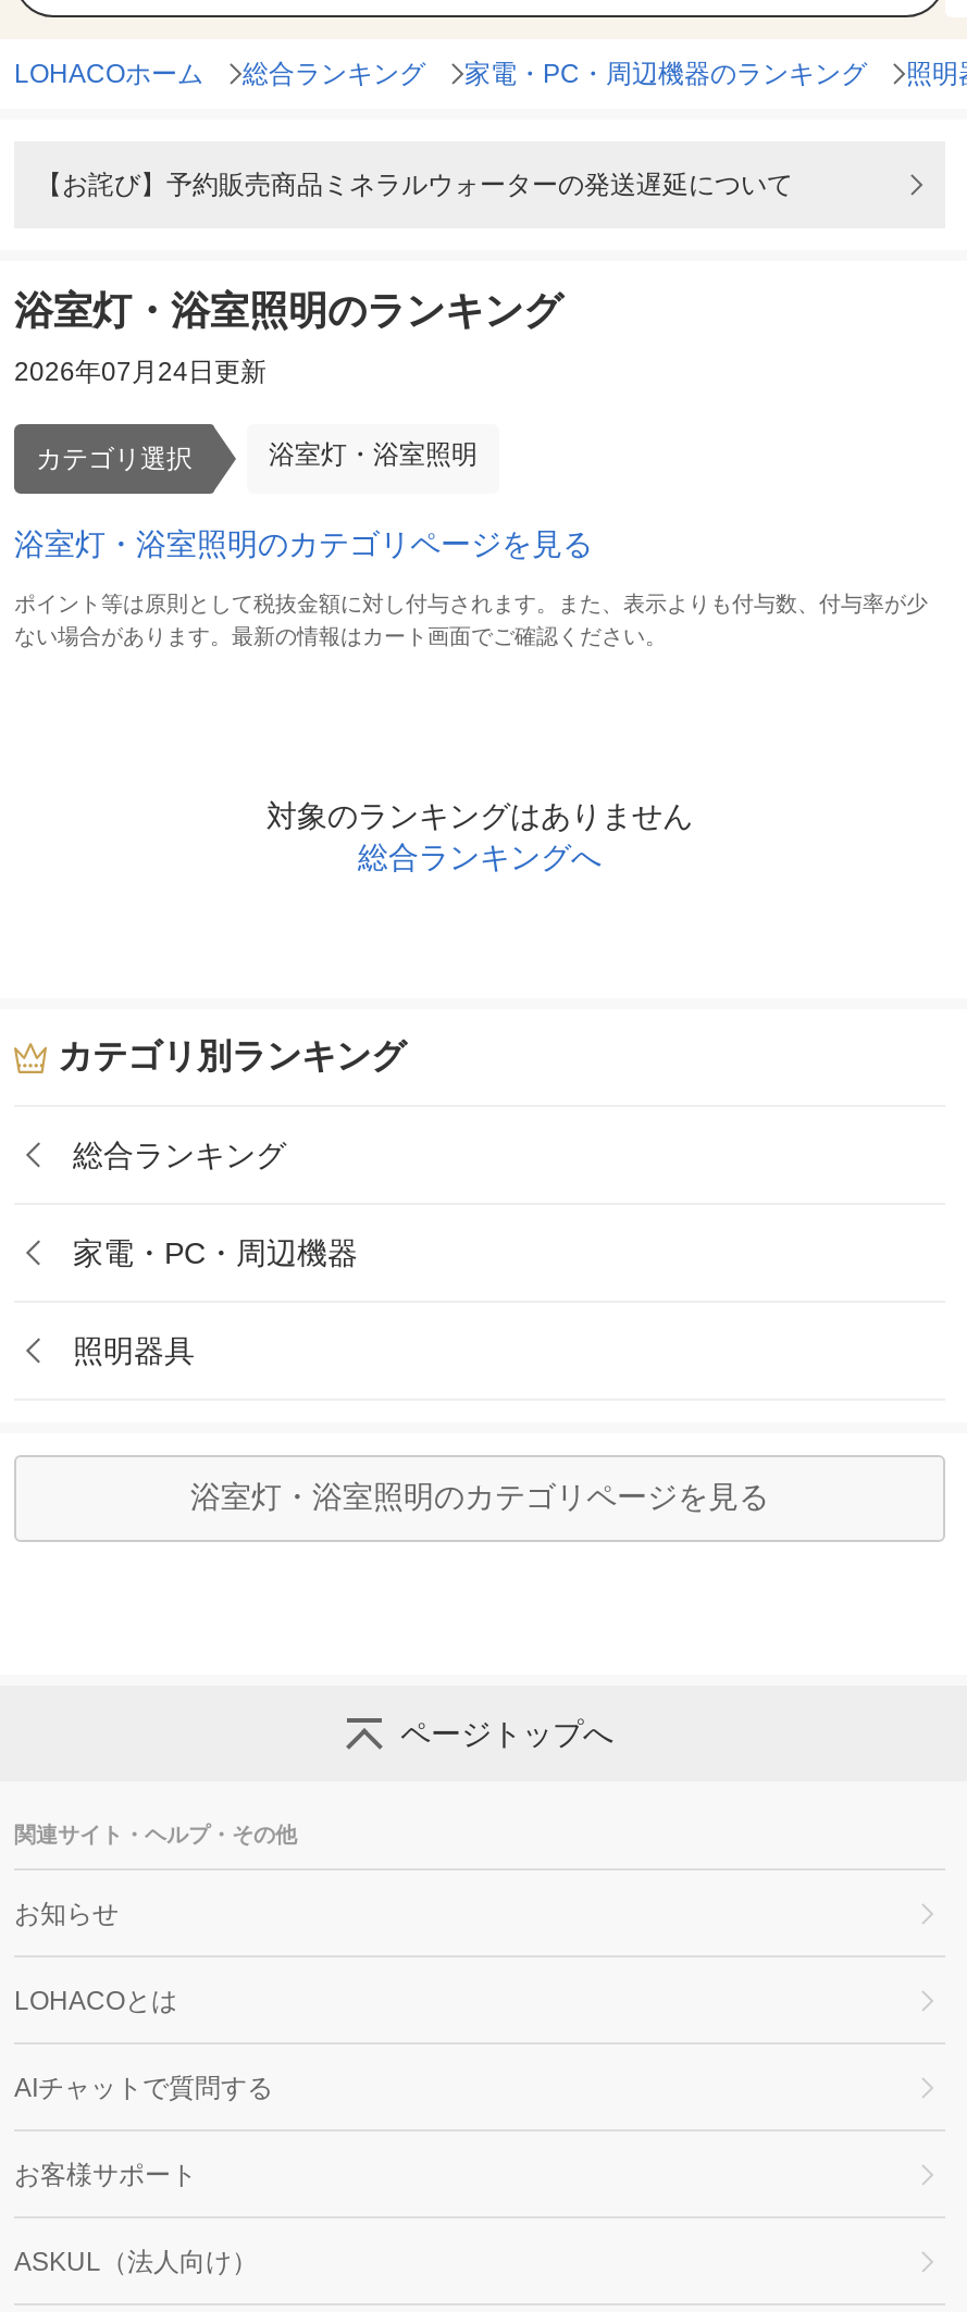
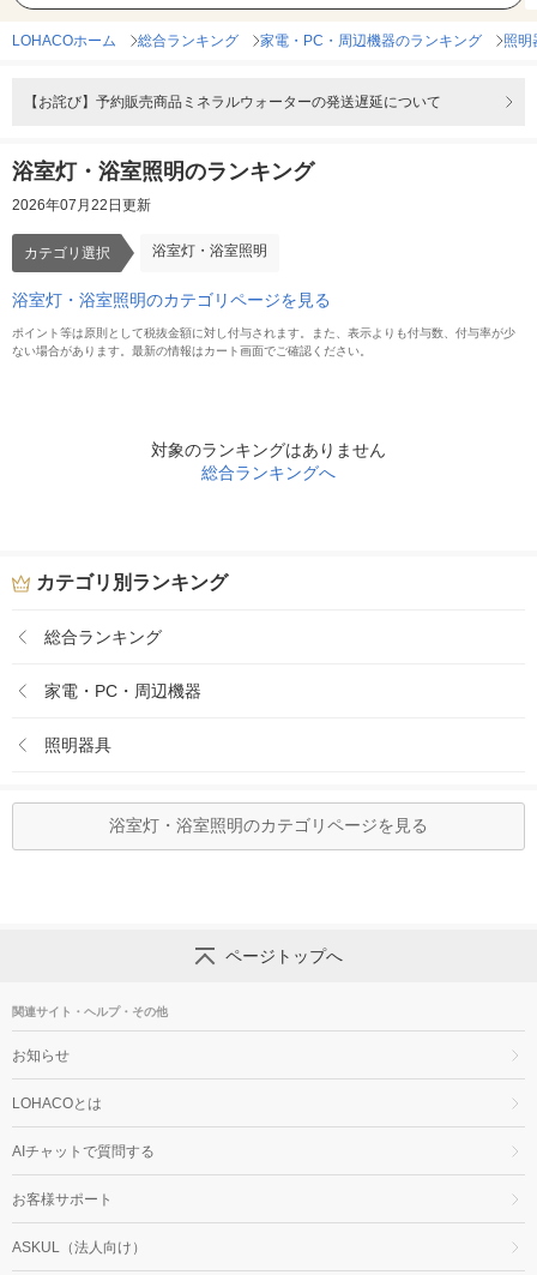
- 2026年07月24日更新
+ 2026年07月22日更新
